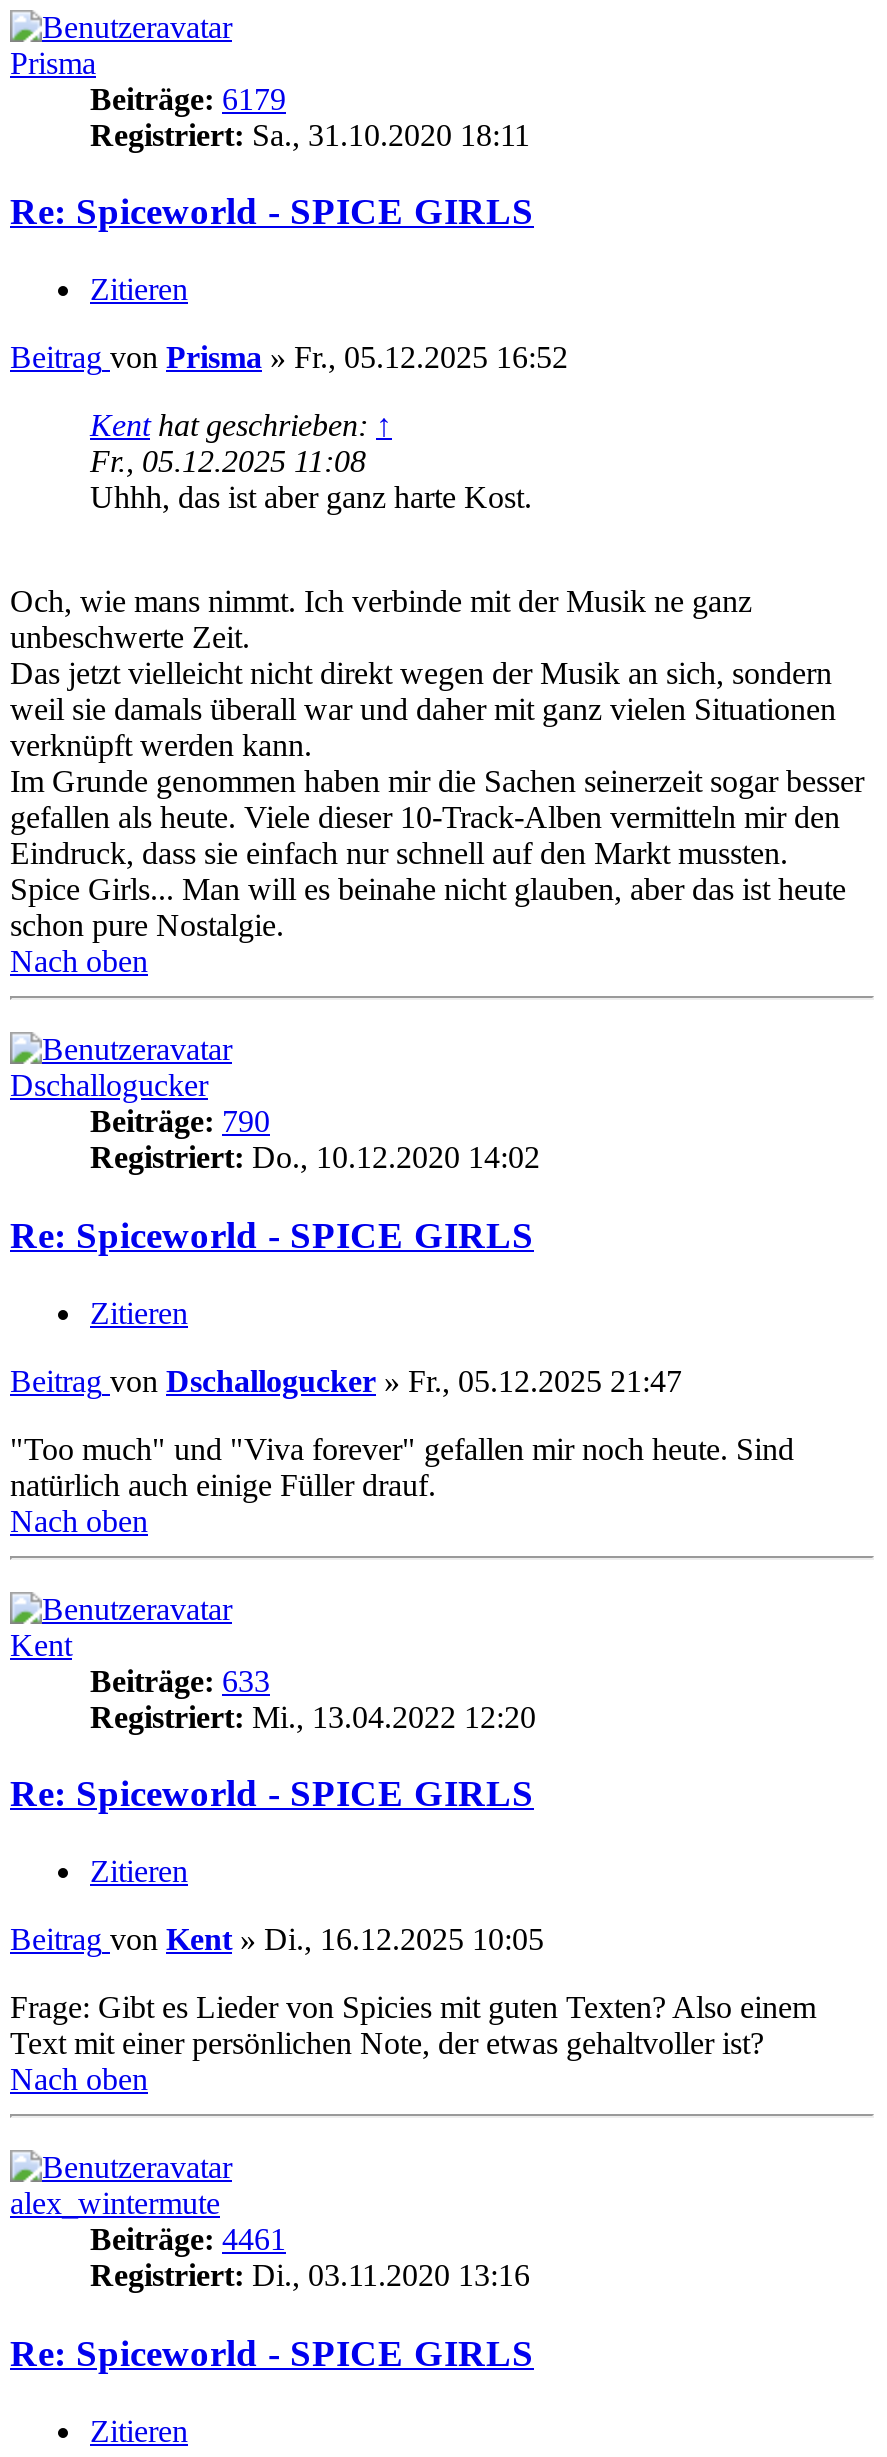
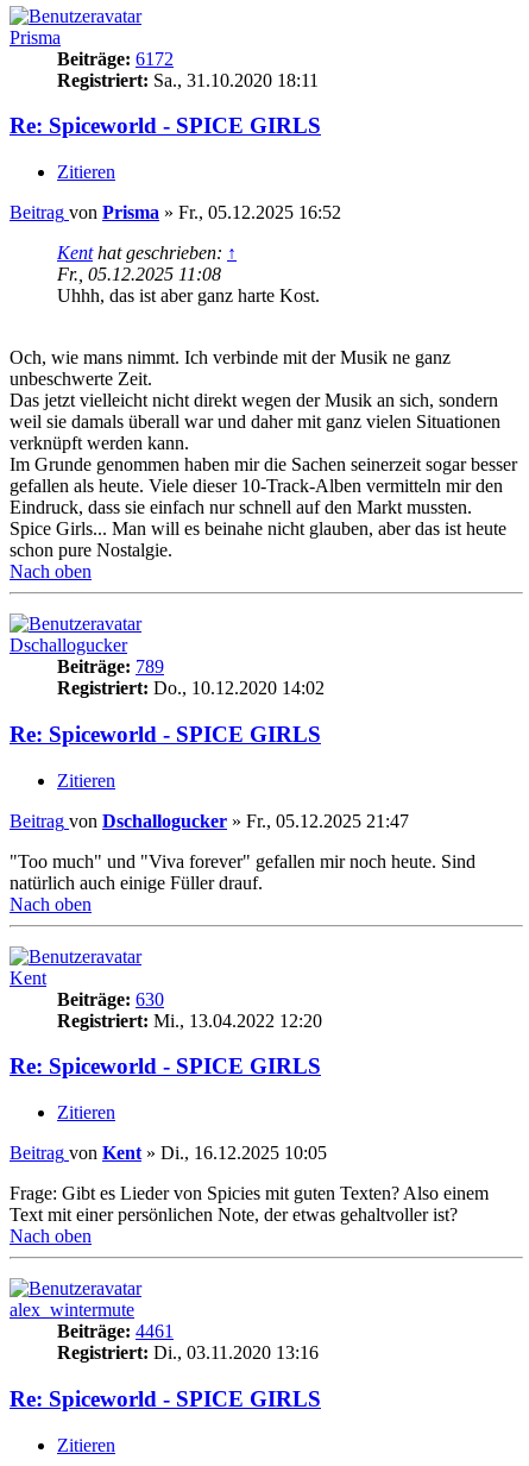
- Beiträge: 6179
+ Beiträge: 6172

- Beiträge: 790
+ Beiträge: 789

- Beiträge: 633
+ Beiträge: 630
